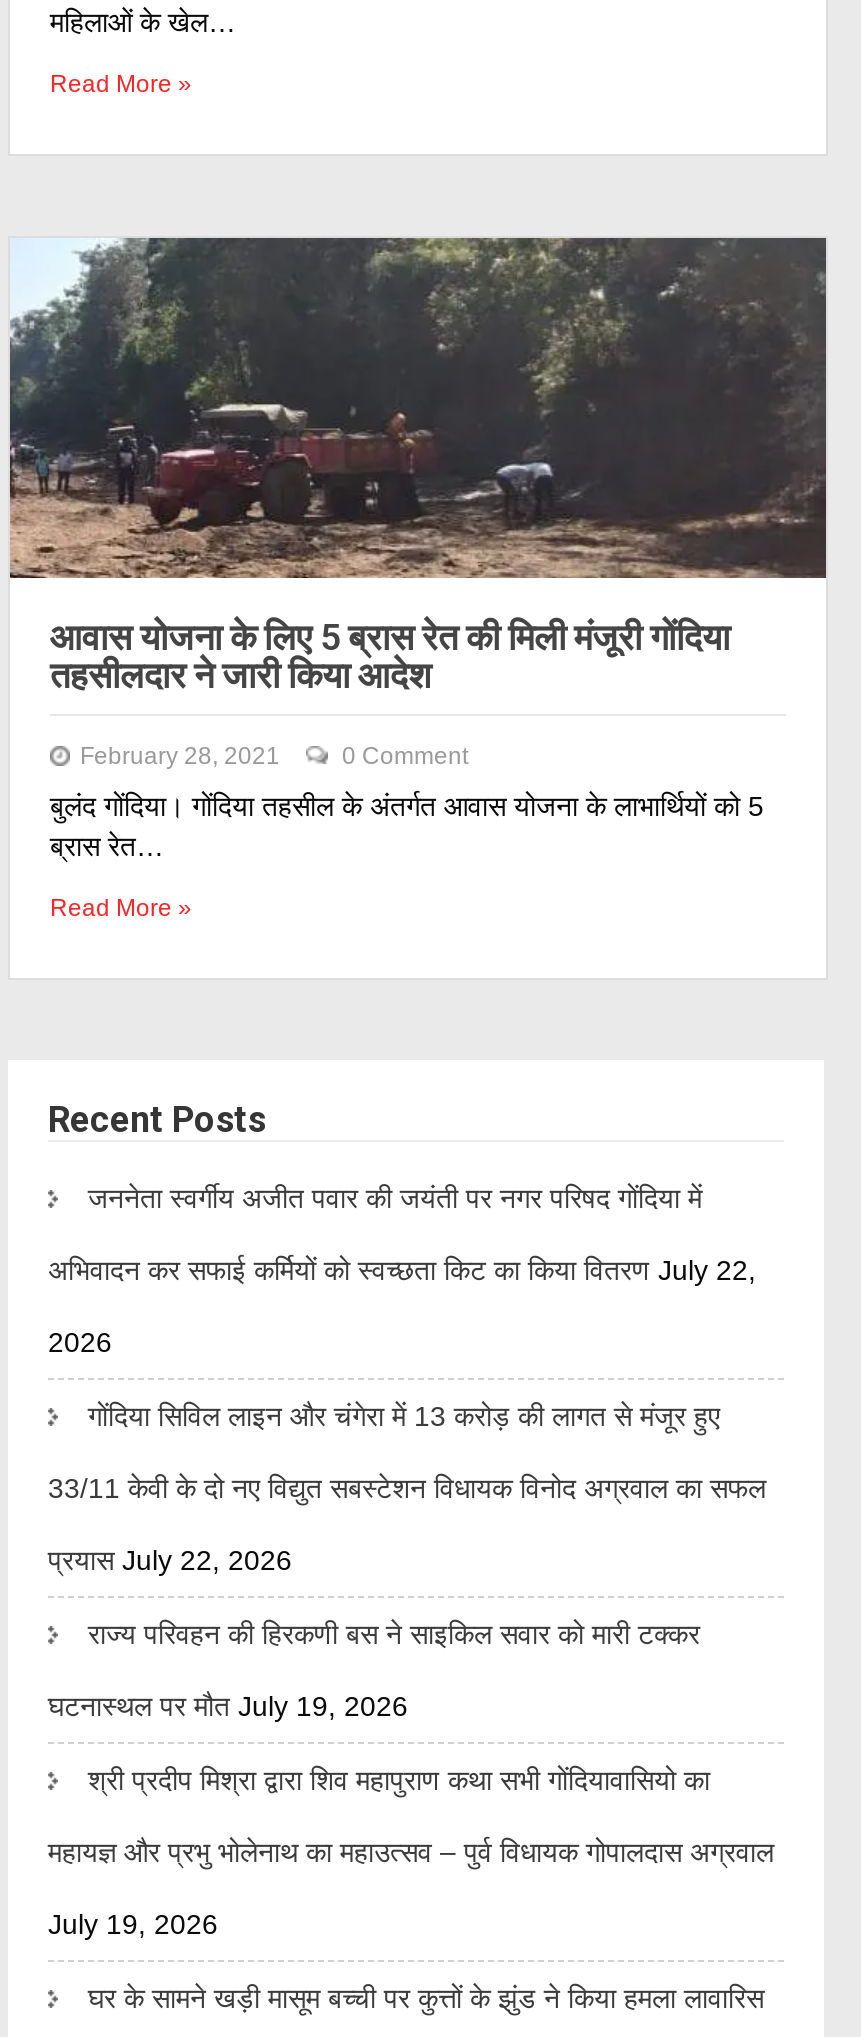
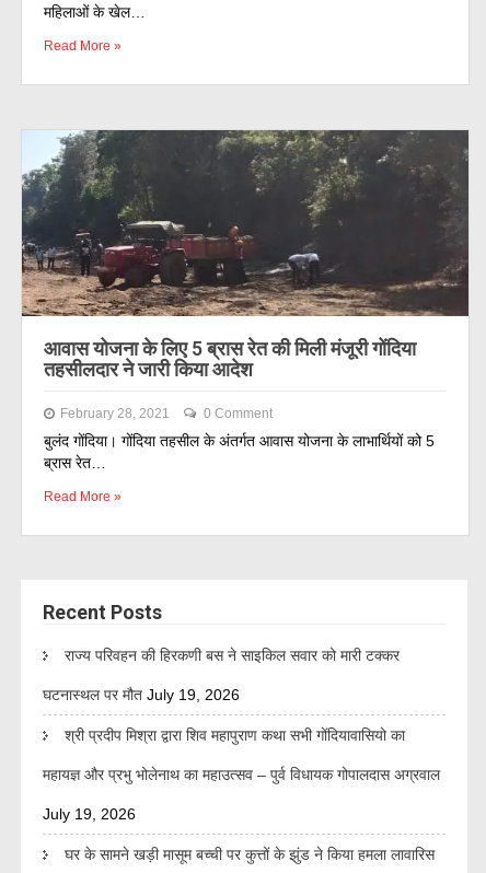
- जननेता स्वर्गीय अजीत पवार की जयंती पर नगर परिषद गोंदिया में
- अभिवादन कर सफाई कर्मियों को स्वच्छता किट का किया वितरण July 22,
- 2026
- गोंदिया सिविल लाइन और चंगेरा में 13 करोड़ की लागत से मंजूर हुए
- 33/11 केवी के दो नए विद्युत सबस्टेशन विधायक विनोद अग्रवाल का सफल
- प्रयास July 22, 2026
